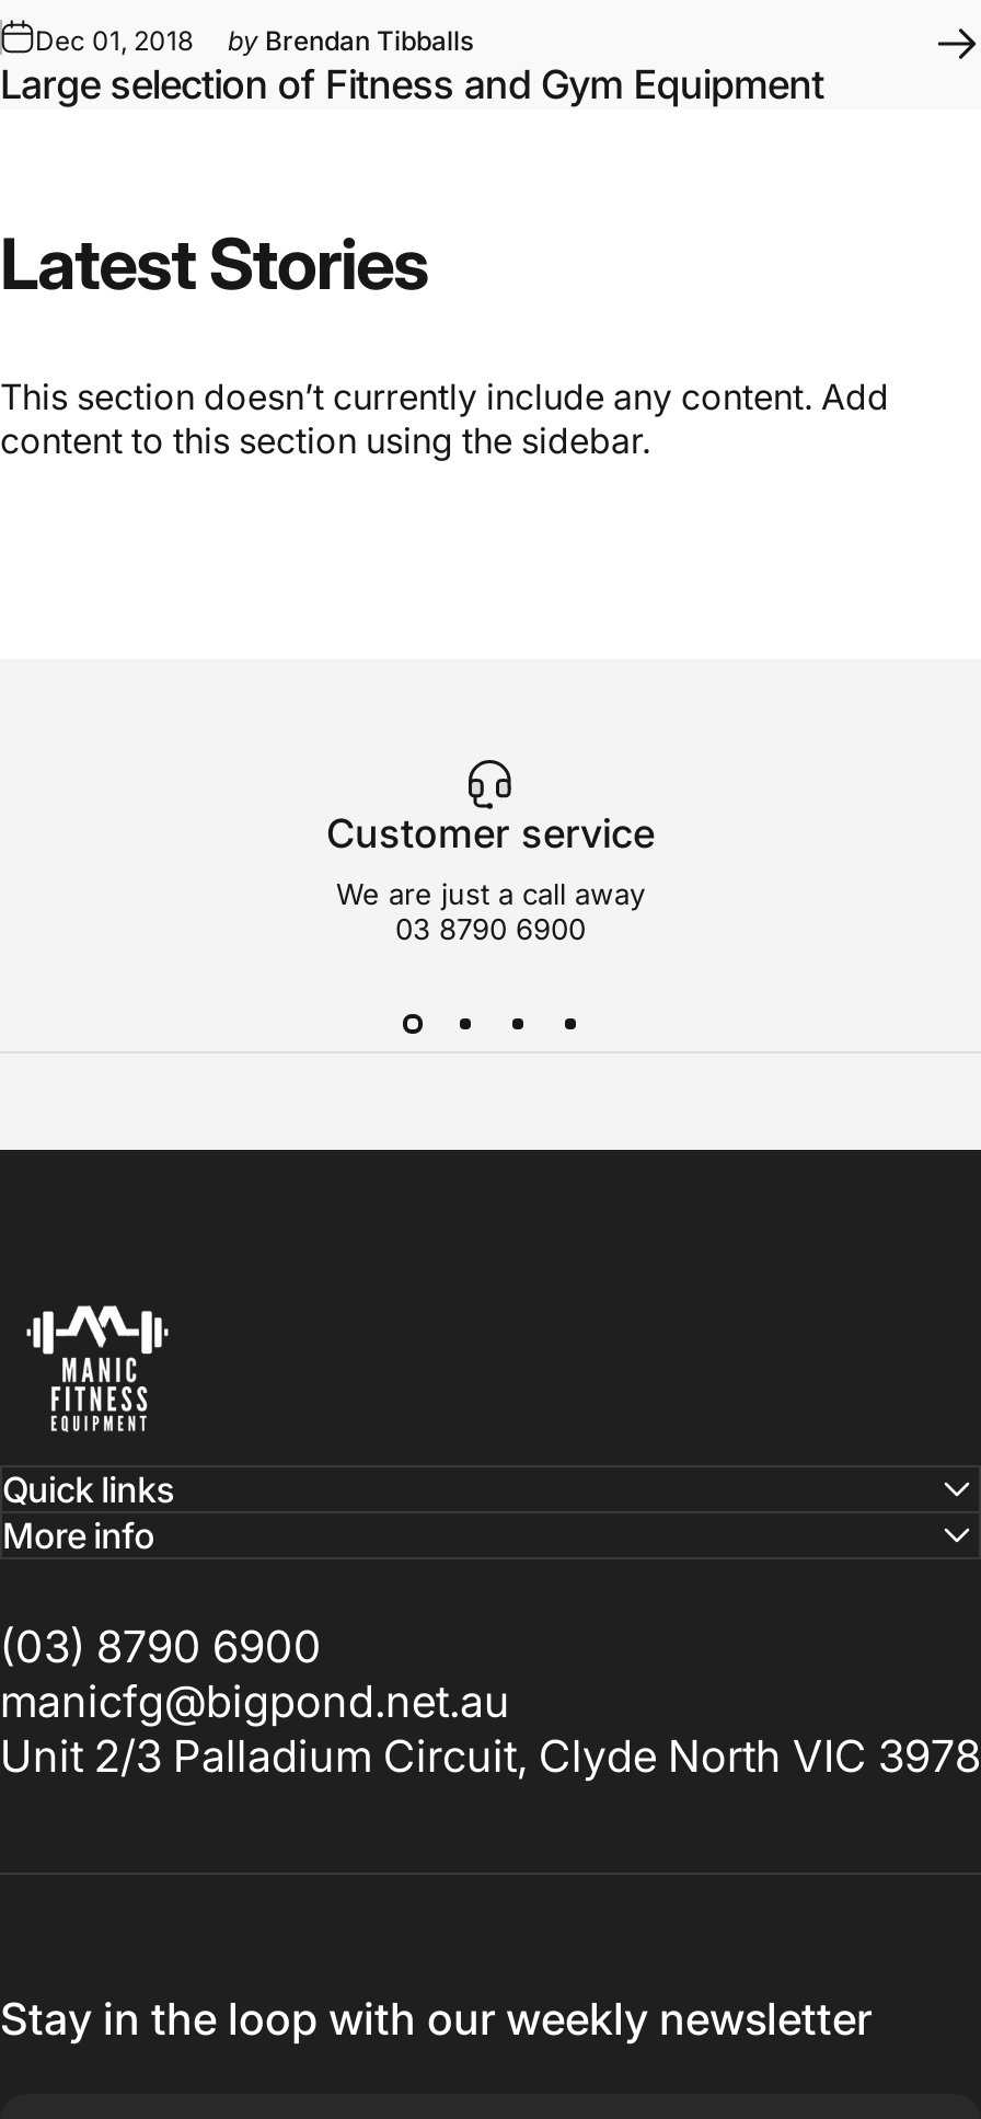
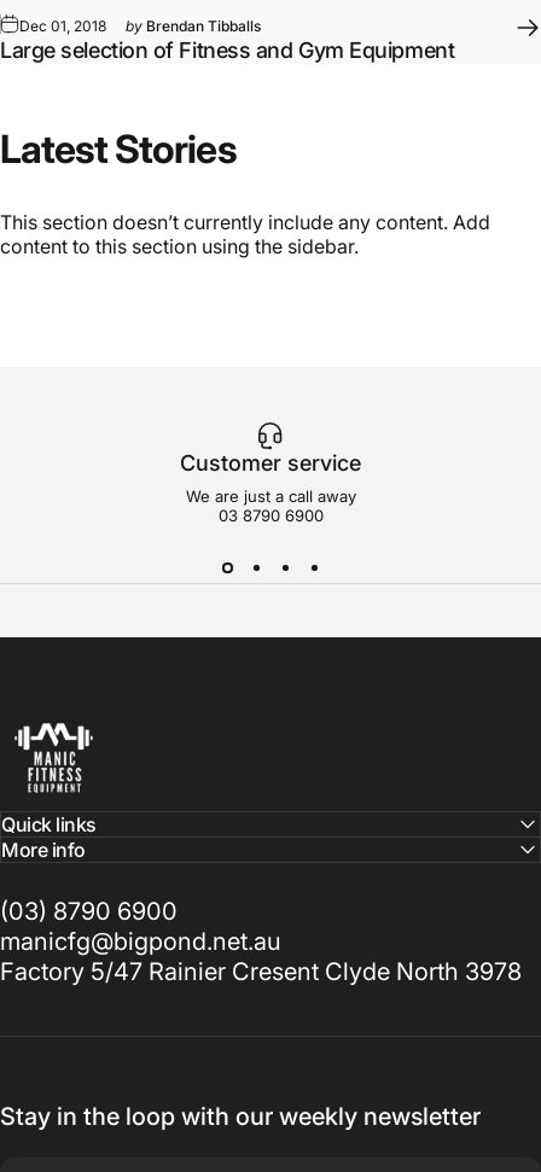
- Unit 2/3 Palladium Circuit, Clyde North VIC 3978
+ Factory 5/47 Rainier Cresent Clyde North 3978
